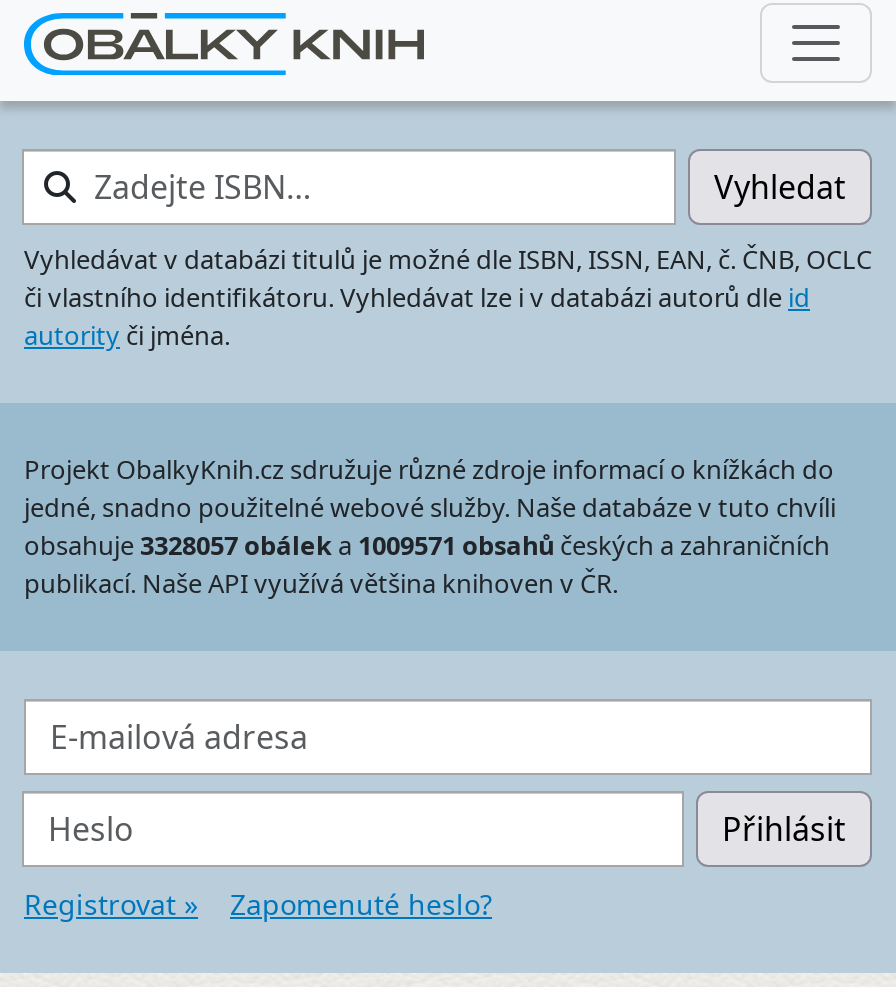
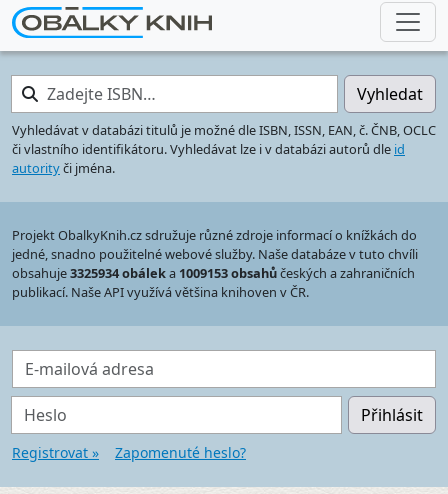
- obsahuje 3328057 obálek a 1009571 obsahů českých a zahraničních
+ obsahuje 3325934 obálek a 1009153 obsahů českých a zahraničních
